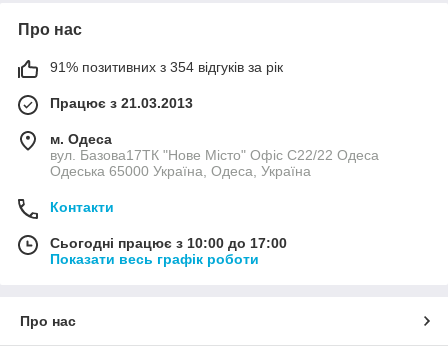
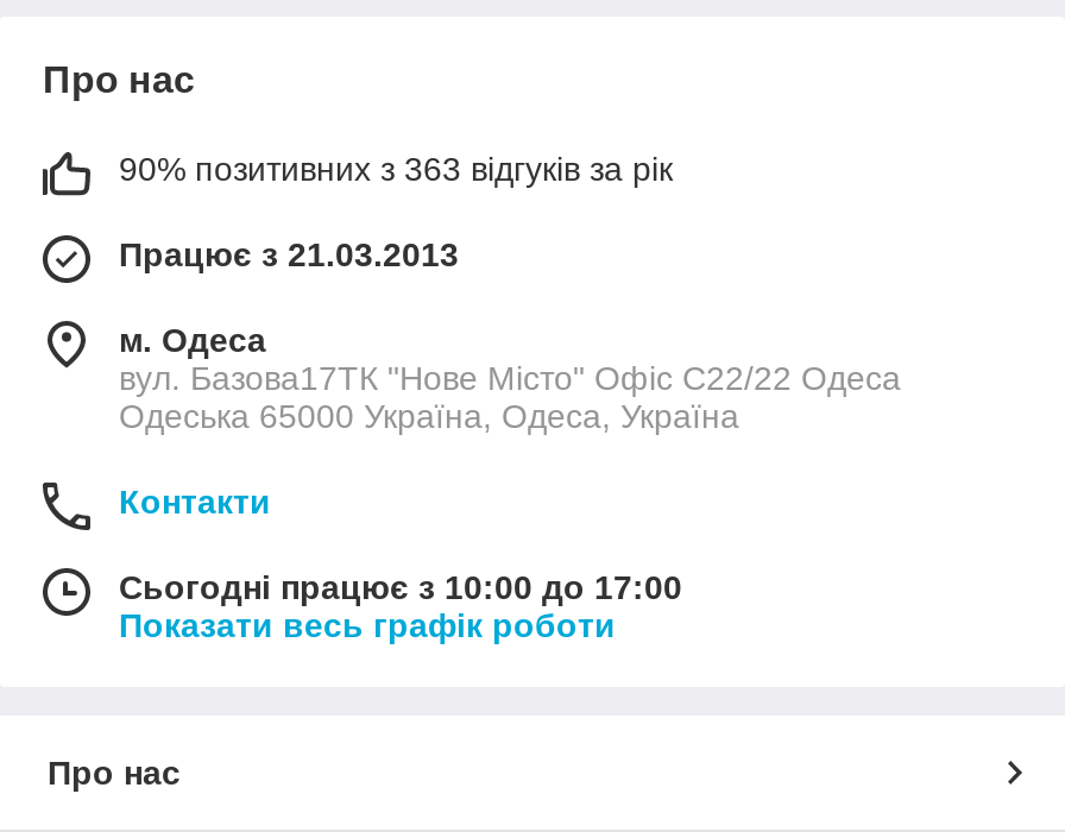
- 91% позитивних з 354 відгуків за рік
+ 90% позитивних з 363 відгуків за рік
